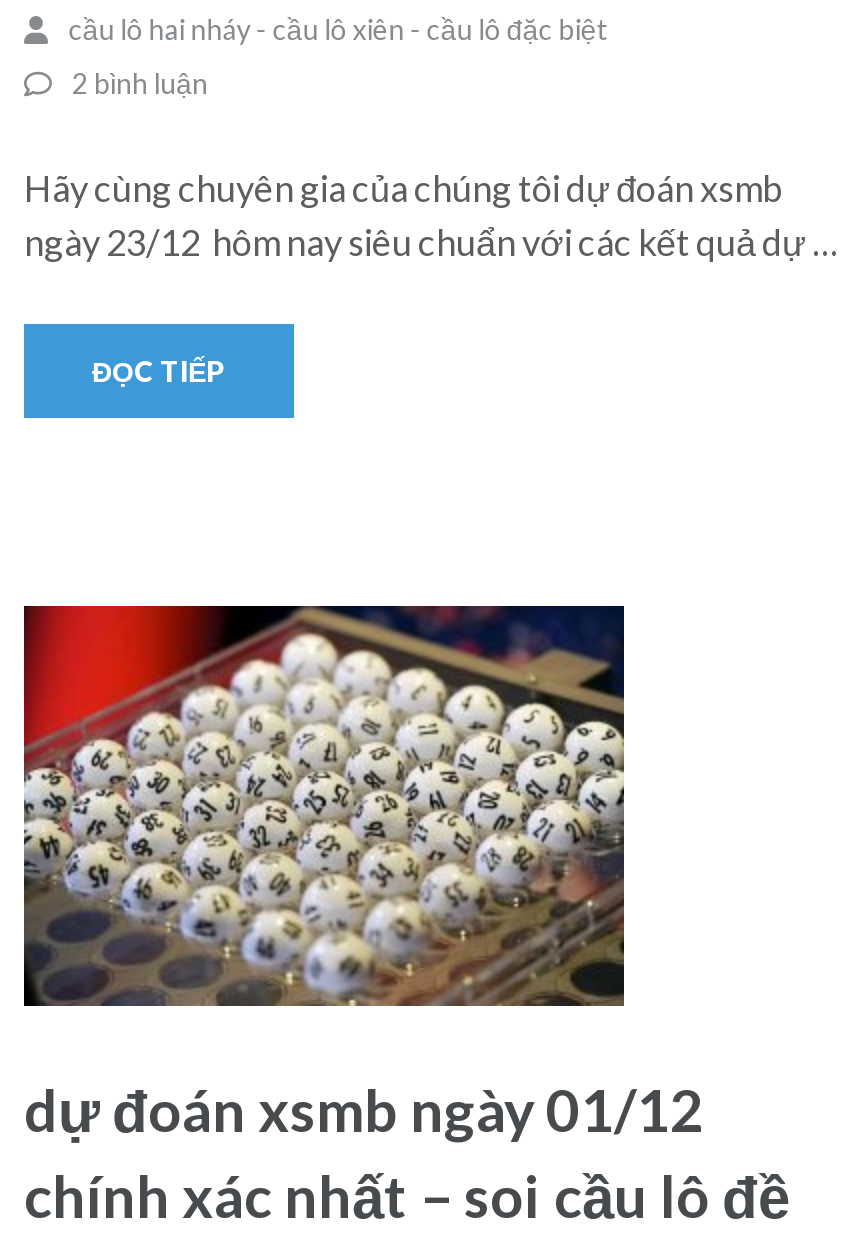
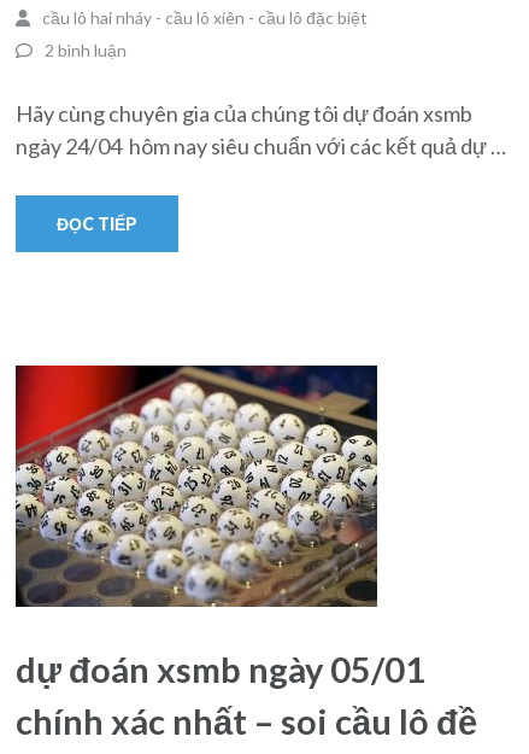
- ngày 23/12 hôm nay siêu chuẩn với các kết quả dự …
+ ngày 24/04 hôm nay siêu chuẩn với các kết quả dự …

- dự đoán xsmb ngày 01/12
+ dự đoán xsmb ngày 05/01
